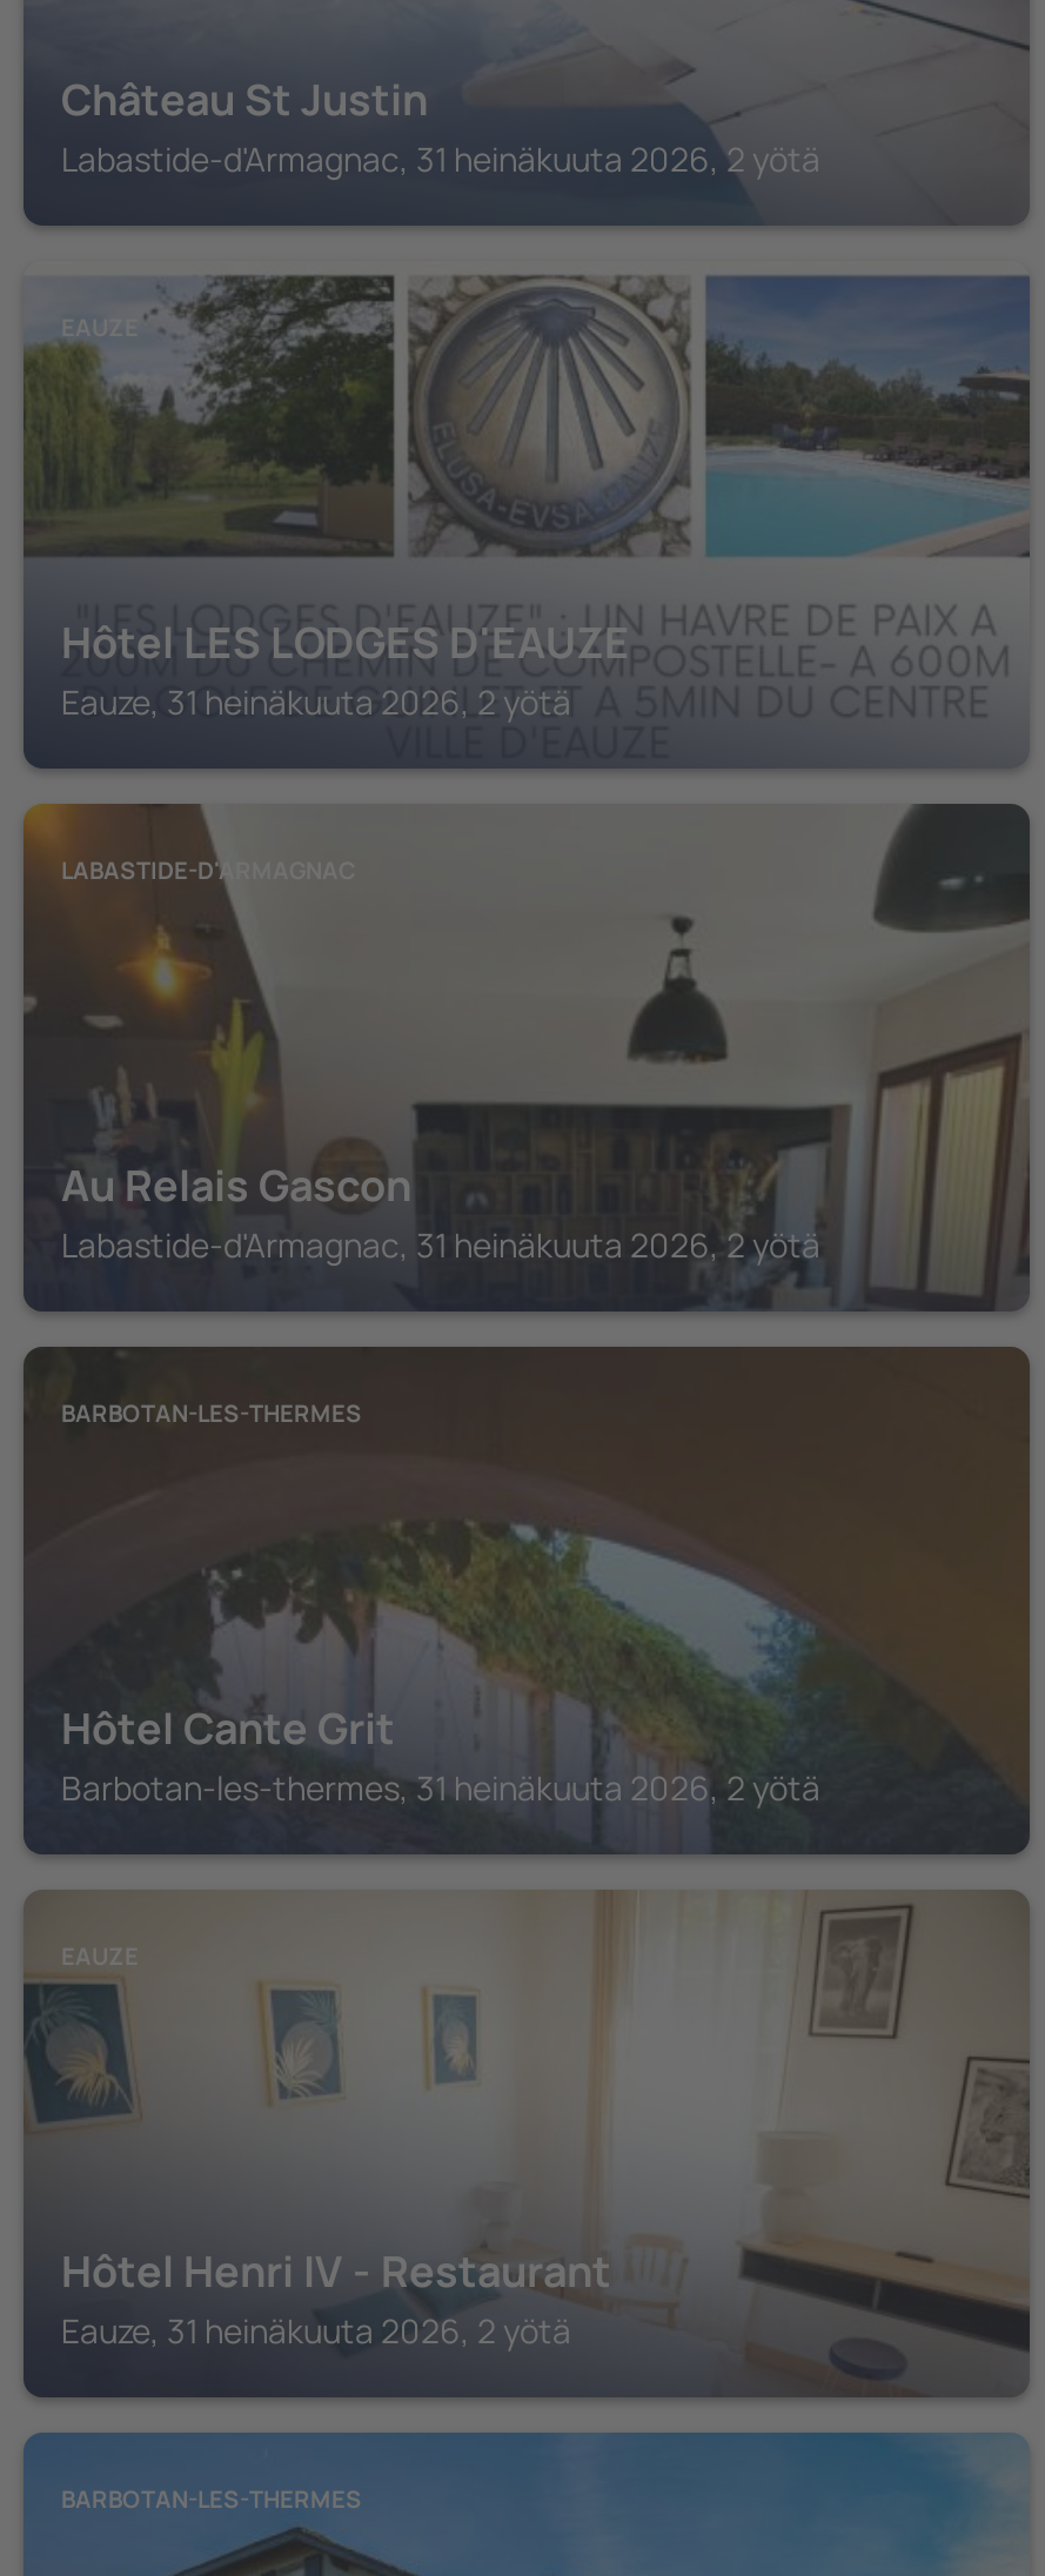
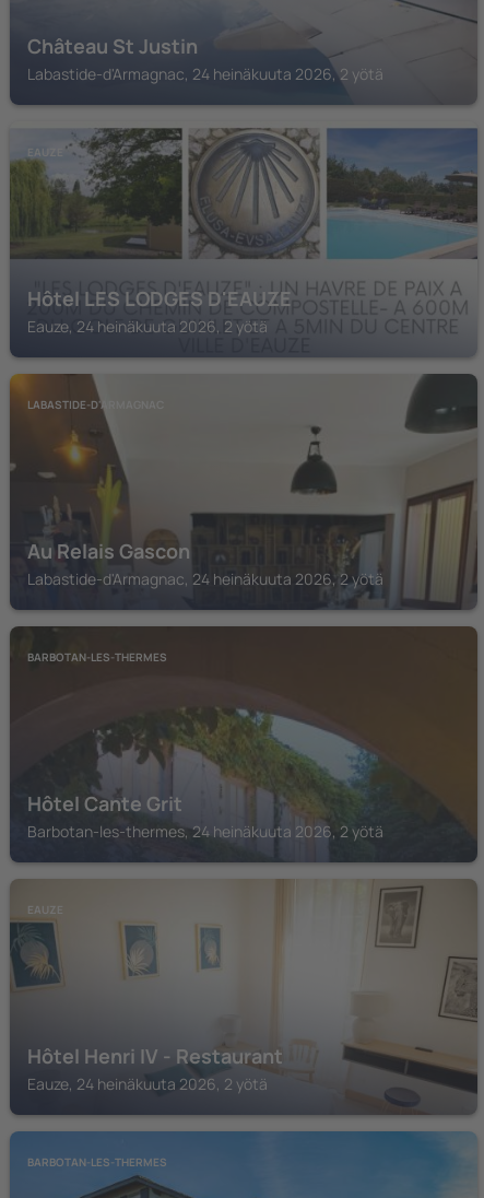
- Labastide-d'Armagnac, 31 heinäkuuta 2026, 2 yötä
+ Labastide-d'Armagnac, 24 heinäkuuta 2026, 2 yötä

- Eauze, 31 heinäkuuta 2026, 2 yötä
+ Eauze, 24 heinäkuuta 2026, 2 yötä

- Labastide-d'Armagnac, 31 heinäkuuta 2026, 2 yötä
+ Labastide-d'Armagnac, 24 heinäkuuta 2026, 2 yötä

- Barbotan-les-thermes, 31 heinäkuuta 2026, 2 yötä
+ Barbotan-les-thermes, 24 heinäkuuta 2026, 2 yötä

- Eauze, 31 heinäkuuta 2026, 2 yötä
+ Eauze, 24 heinäkuuta 2026, 2 yötä
